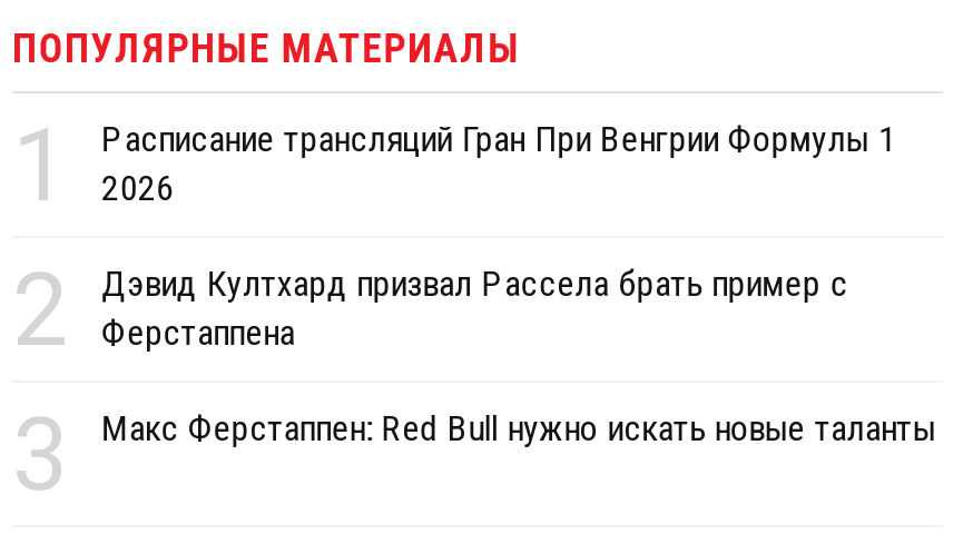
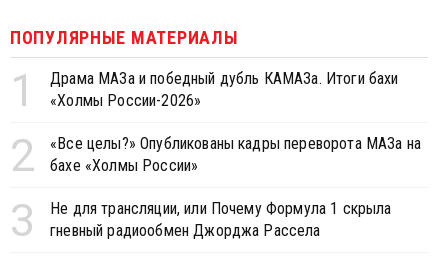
- Расписание трансляций Гран При Венгрии Формулы 1
- 2026
+ Драма МАЗа и победный дубль КАМАЗа. Итоги бахи
+ «Холмы России-2026»

- Дэвид Култхард призвал Рассела брать пример с
- Ферстаппена
+ «Все целы?» Опубликованы кадры переворота МАЗа на
+ бахе «Холмы России»

- Макс Ферстаппен: Red Bull нужно искать новые таланты
+ Не для трансляции, или Почему Формула 1 скрыла
+ гневный радиообмен Джорджа Рассела
